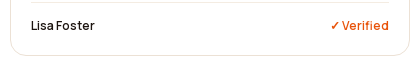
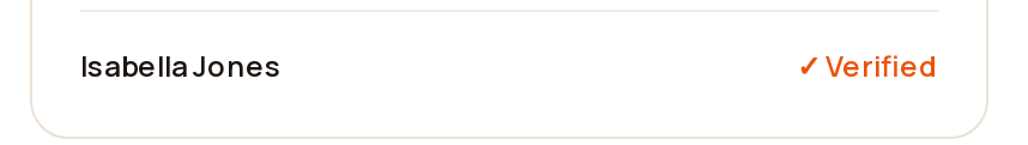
- Lisa Foster
+ Isabella Jones
